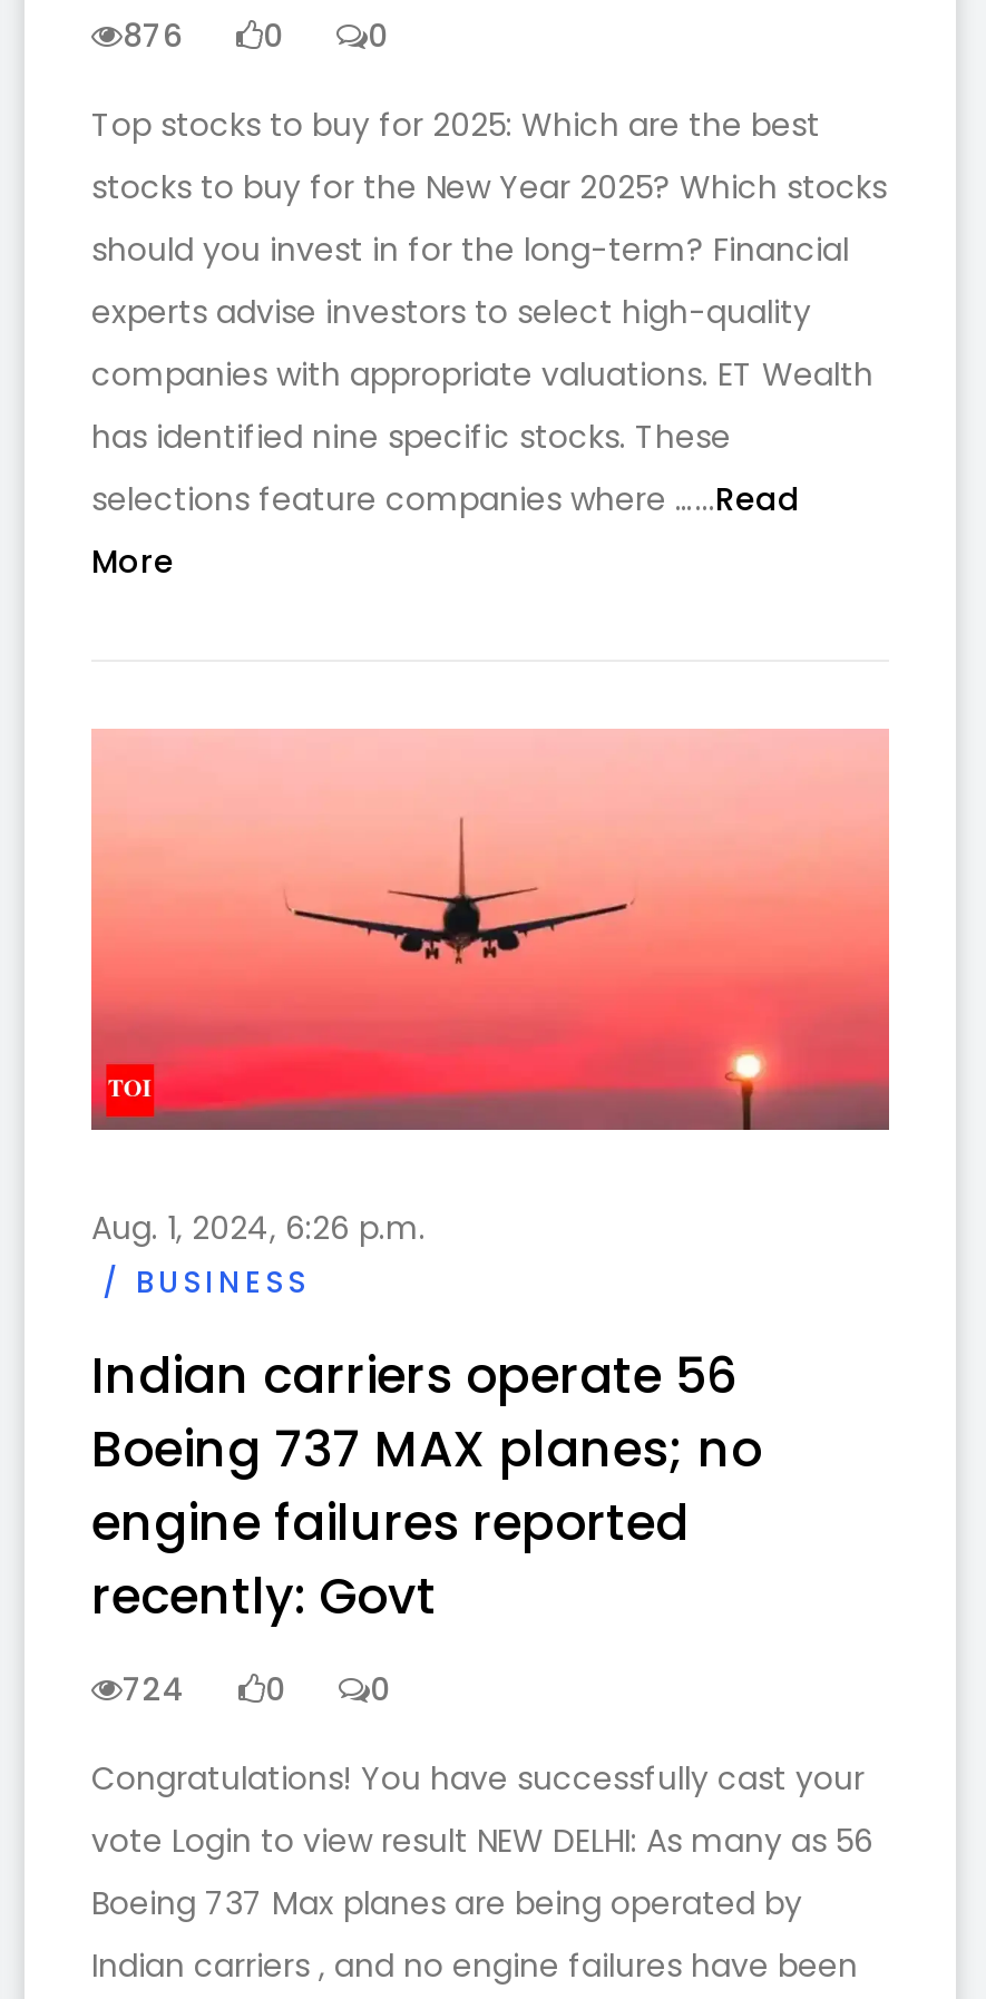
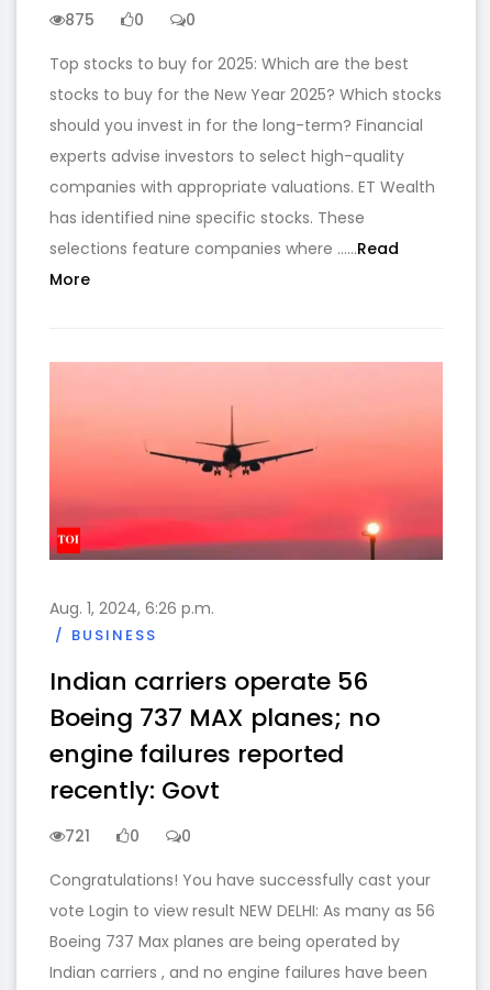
- 876 0 0
+ 875 0 0

- 724 0 0
+ 721 0 0
